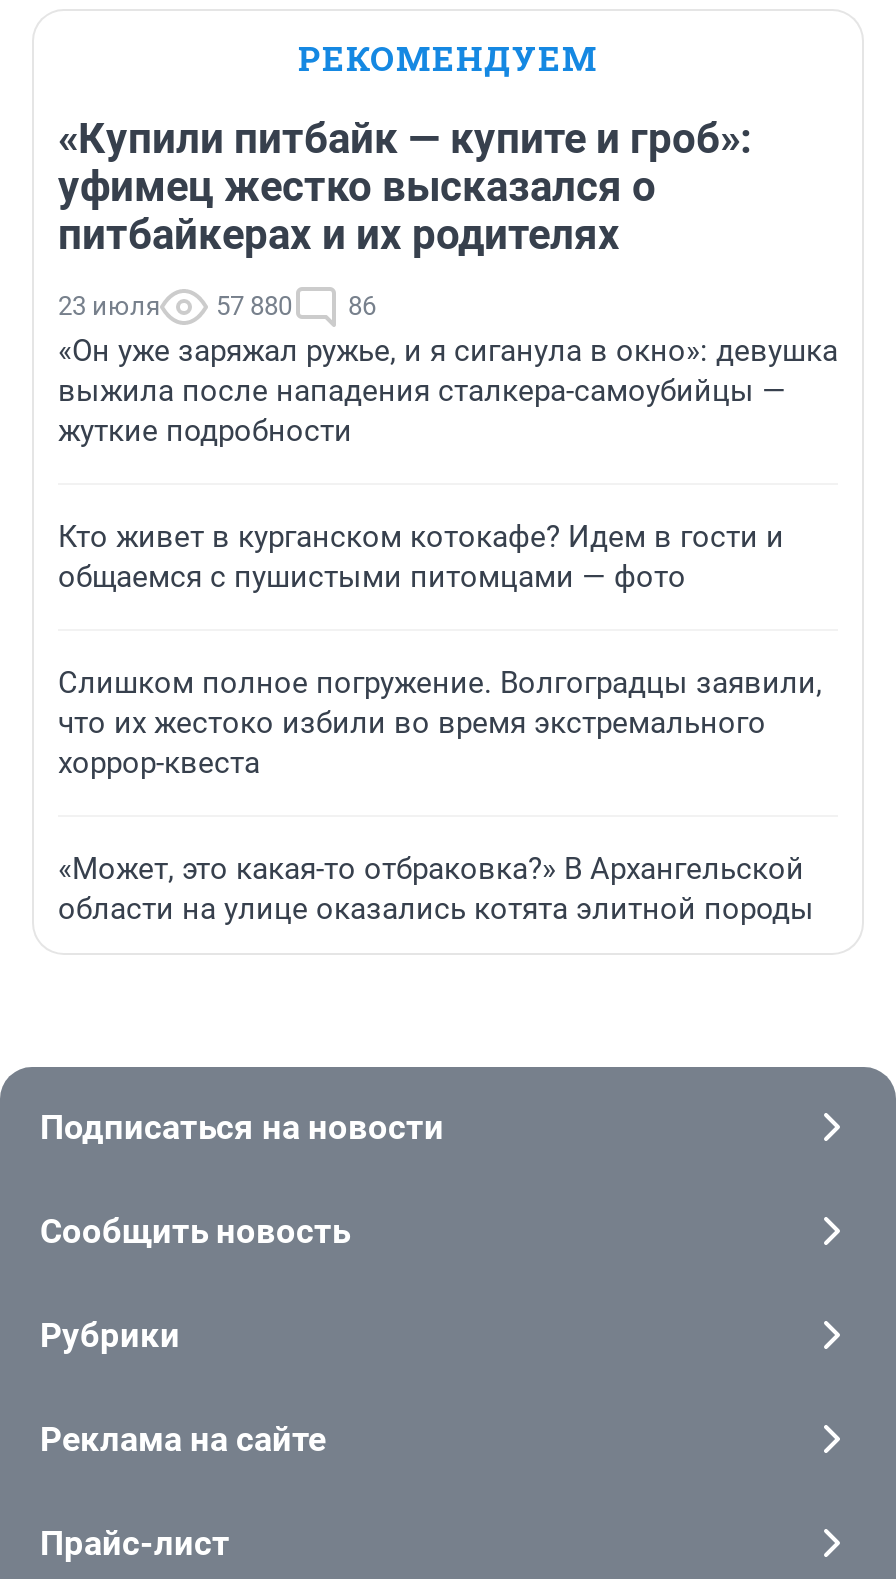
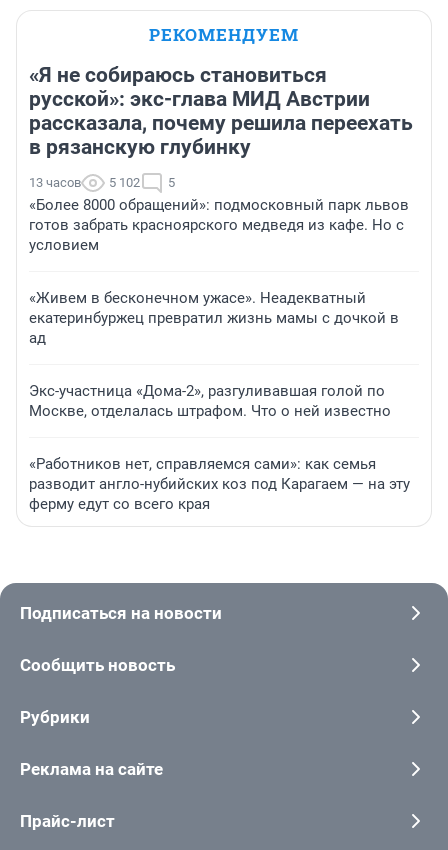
- «Купили питбайк — купите и гроб»:
- уфимец жестко высказался о
- питбайкерах и их родителях
+ «Я не собираюсь становиться
+ русской»: экс-глава МИД Австрии
+ рассказала, почему решила переехать
+ в рязанскую глубинку

- 23 июля
- 57 880
- 86
- «Он уже заряжал ружье, и я сиганула в окно»: девушка
- выжила после нападения сталкера-самоубийцы —
- жуткие подробности
+ 13 часов
+ 5 102
+ 5
+ «Более 8000 обращений»: подмосковный парк львов
+ готов забрать красноярского медведя из кафе. Но с
+ условием

- Кто живет в курганском котокафе? Идем в гости и
- общаемся с пушистыми питомцами — фото
+ «Живем в бесконечном ужасе». Неадекватный
+ екатеринбуржец превратил жизнь мамы с дочкой в
+ ад

- Слишком полное погружение. Волгоградцы заявили,
- что их жестоко избили во время экстремального
- хоррор-квеста
+ Экс-участница «Дома-2», разгуливавшая голой по
+ Москве, отделалась штрафом. Что о ней известно

- «Может, это какая-то отбраковка?» В Архангельской
- области на улице оказались котята элитной породы
+ «Работников нет, справляемся сами»: как семья
+ разводит англо-нубийских коз под Карагаем — на эту
+ ферму едут со всего края
